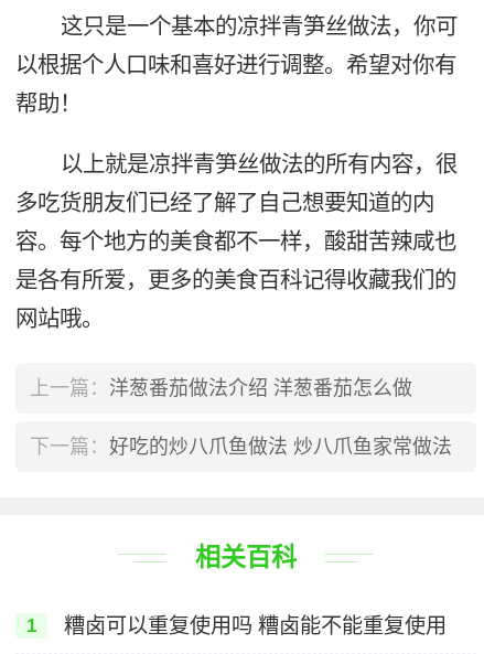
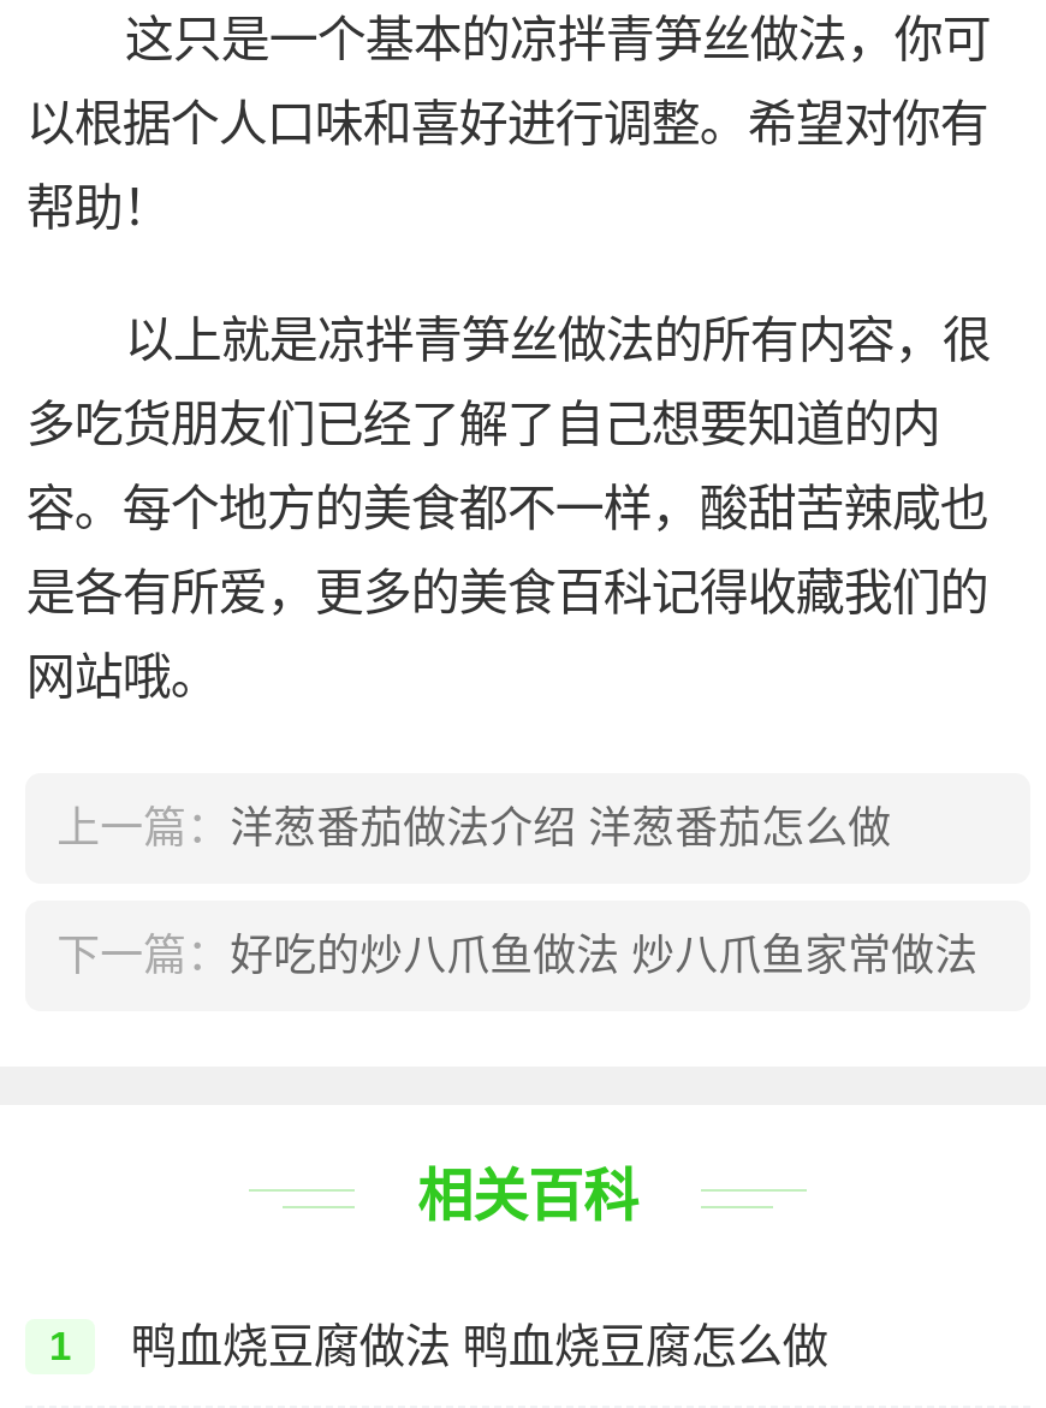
- 糟卤可以重复使用吗 糟卤能不能重复使用
+ 鸭血烧豆腐做法 鸭血烧豆腐怎么做
